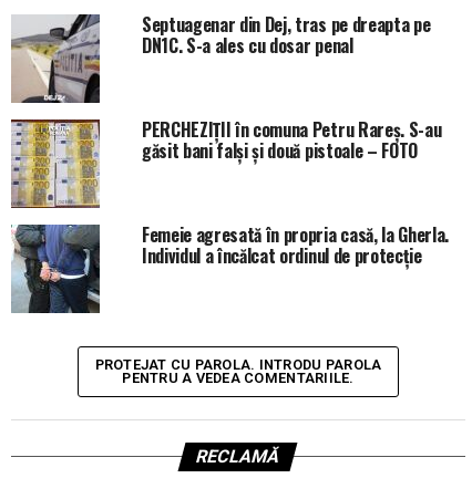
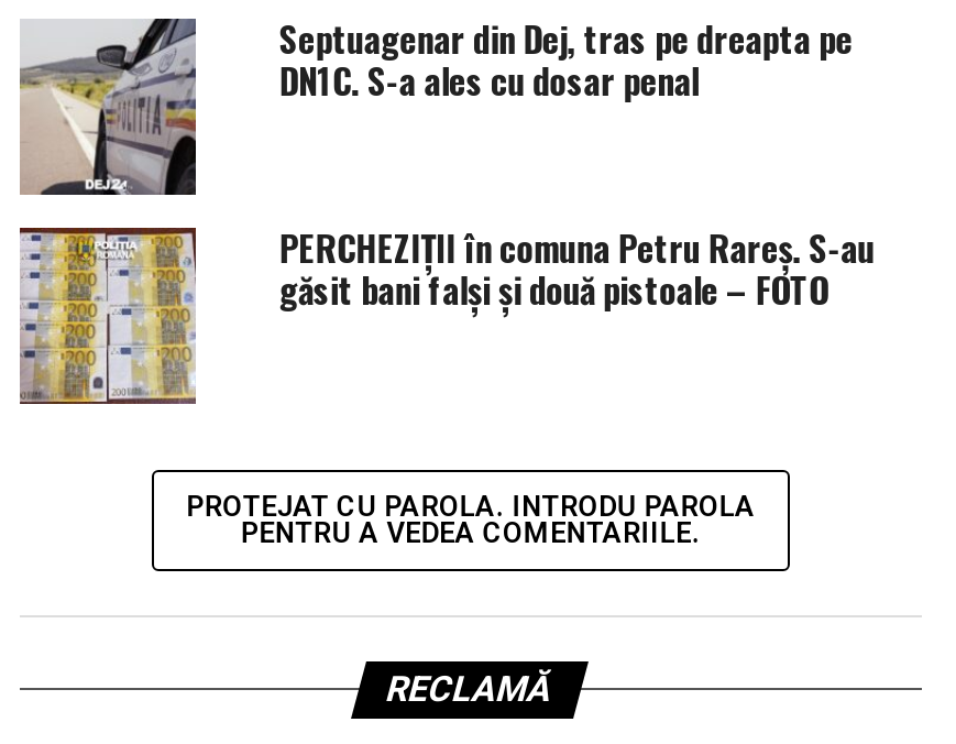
- [image]
- Femeie agresată în propria casă, la Gherla.
- Individul a încălcat ordinul de protecție
